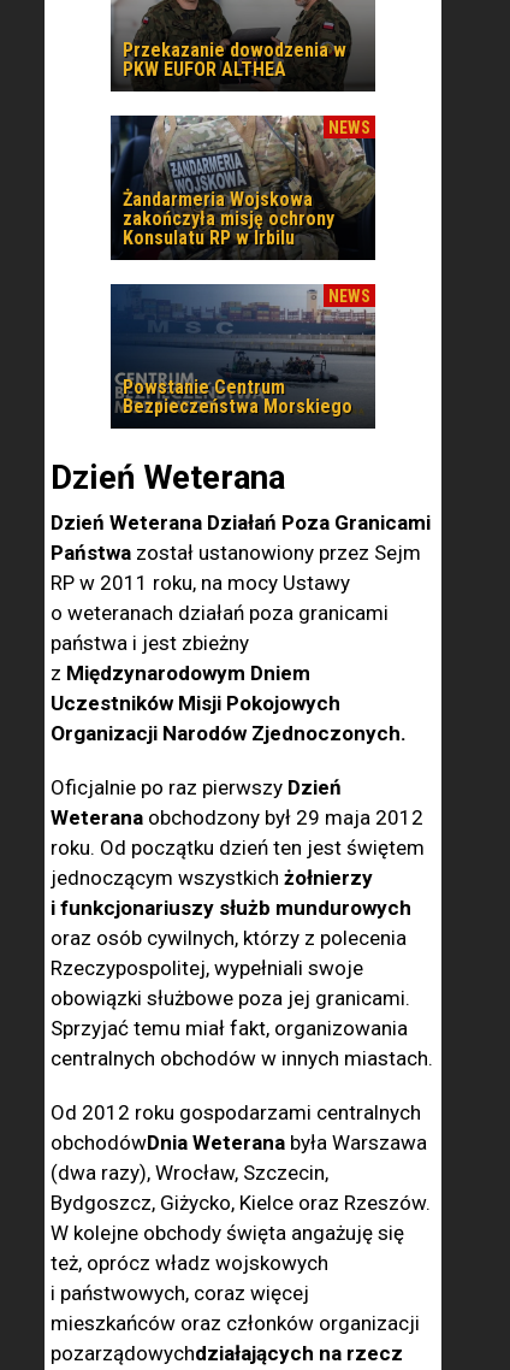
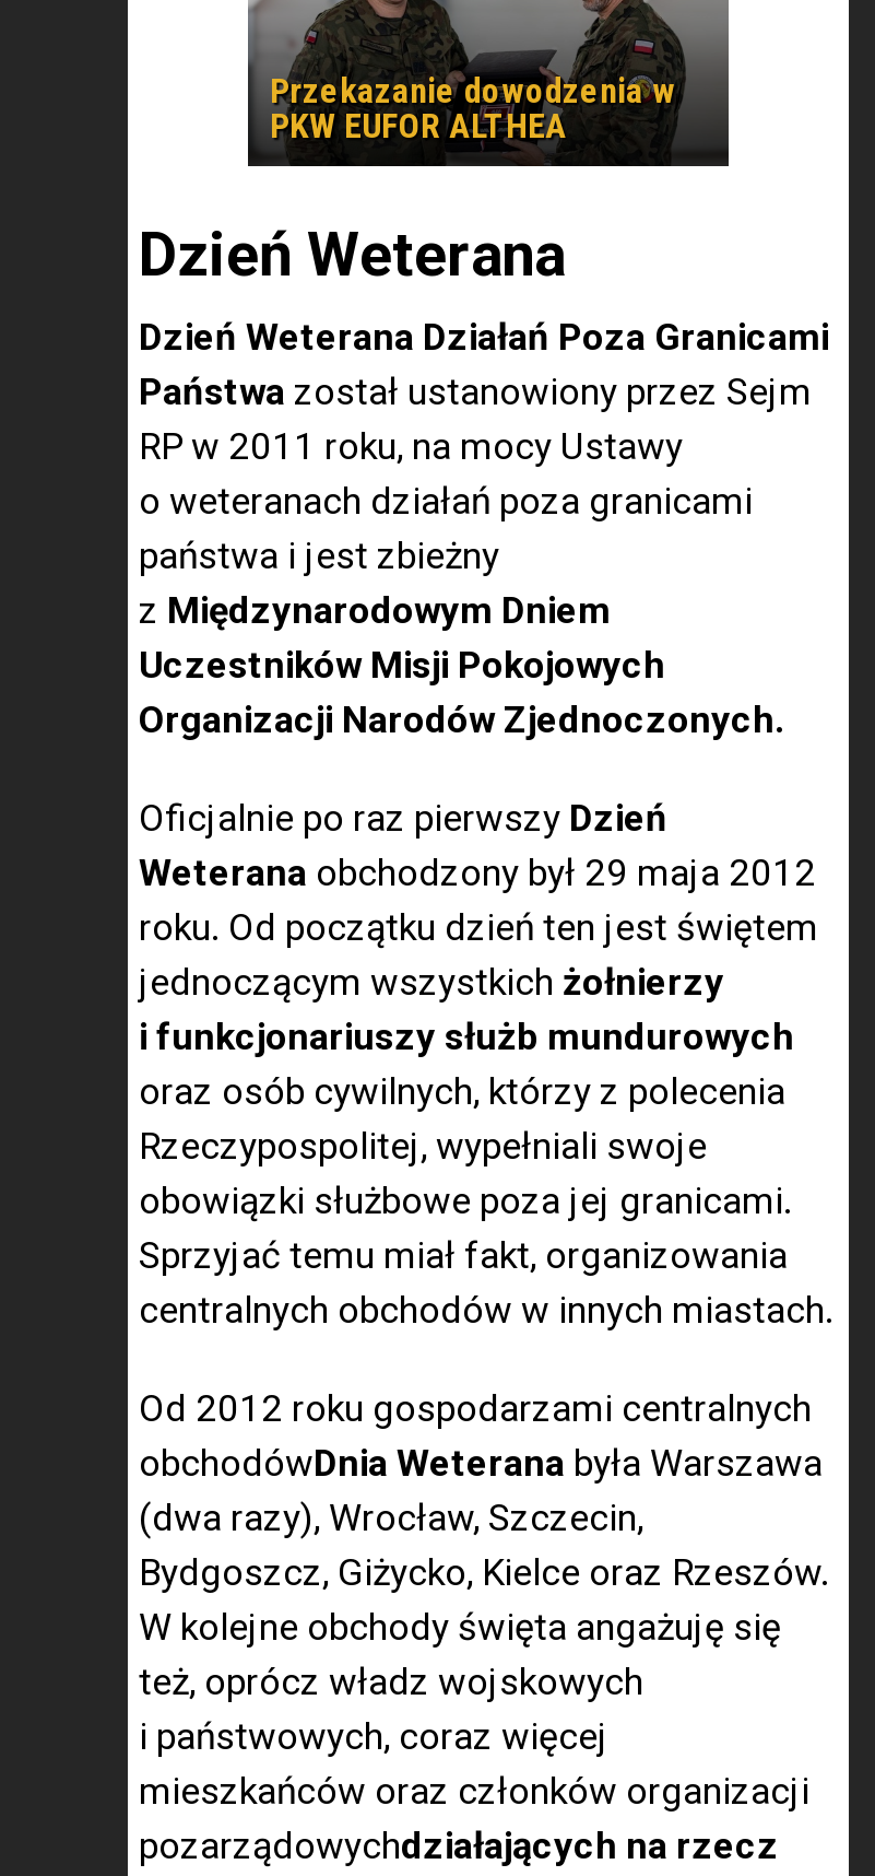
- [image]
- NEWS
- Żandarmeria Wojskowa
- zakończyła misję ochrony
- Konsulatu RP w Irbilu
- NEWS

- [image]
- Powstanie Centrum
- Bezpieczeństwa Morskiego
